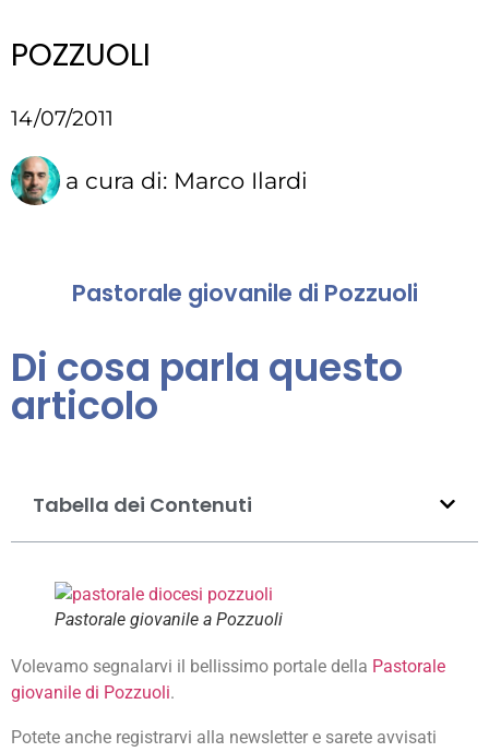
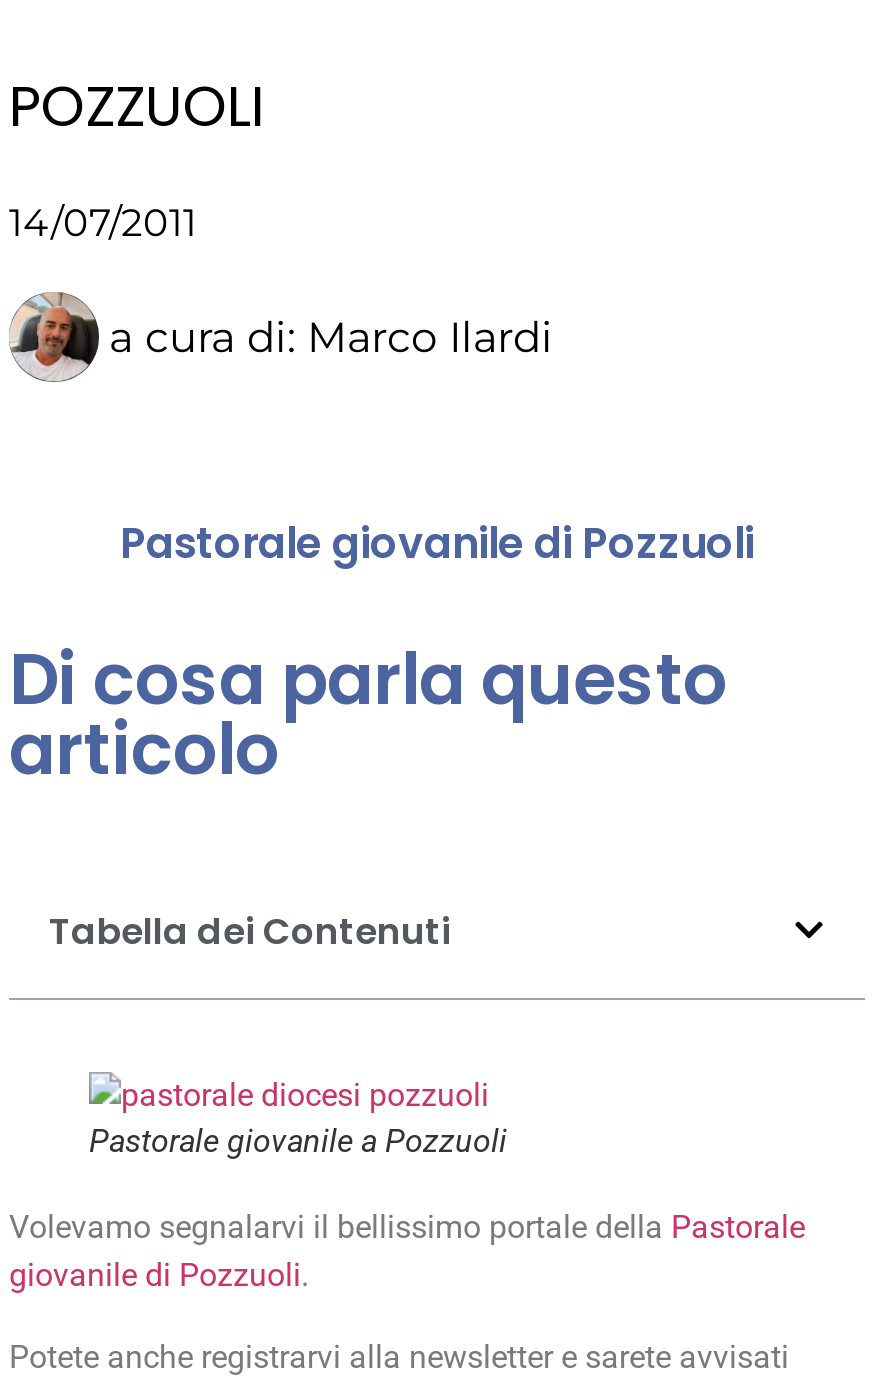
- [image]
+ [image]
